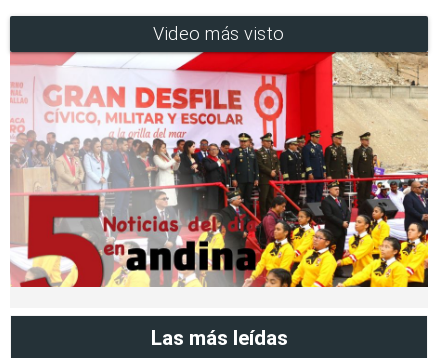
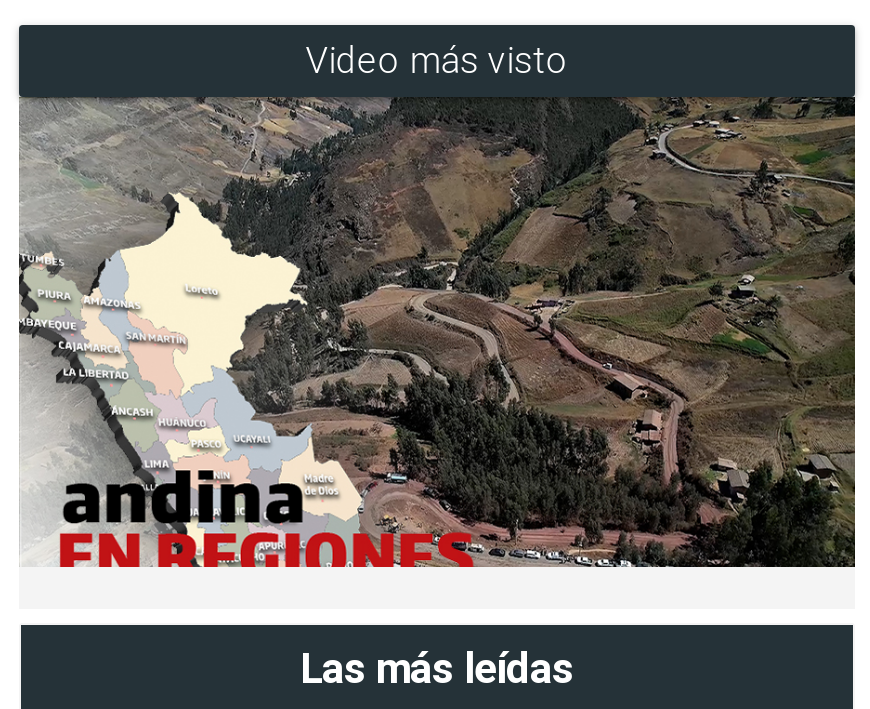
- [image]
+ [image]
